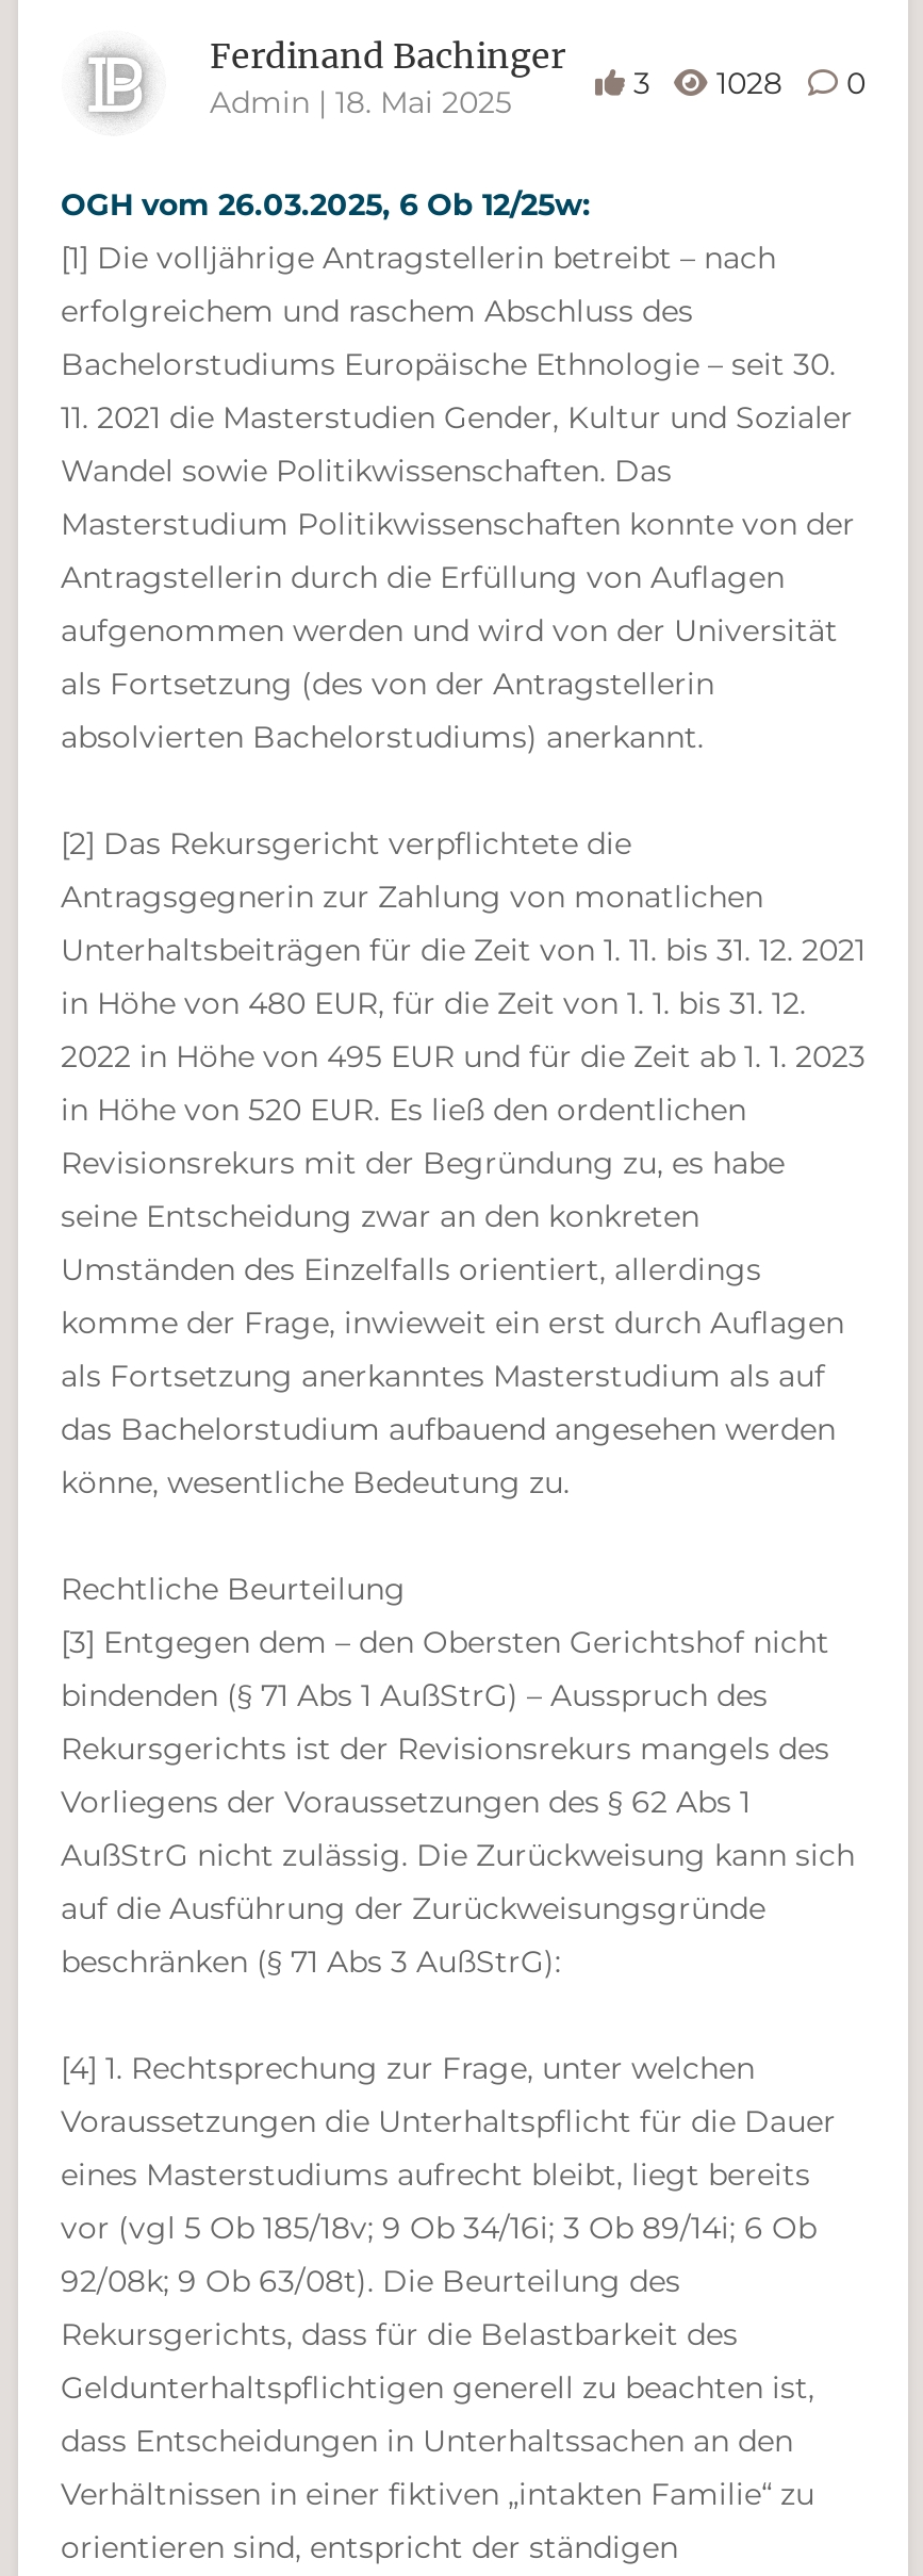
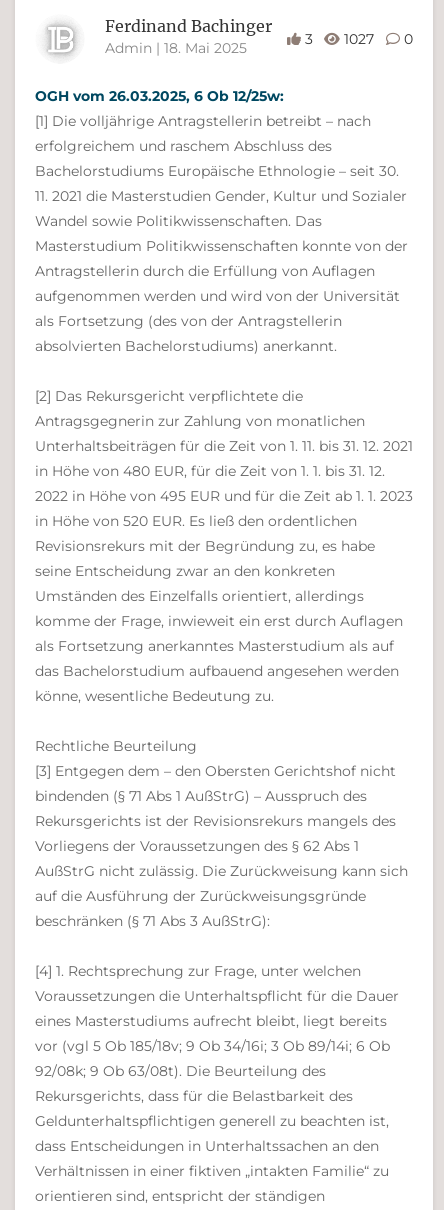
- 1028
+ 1027
